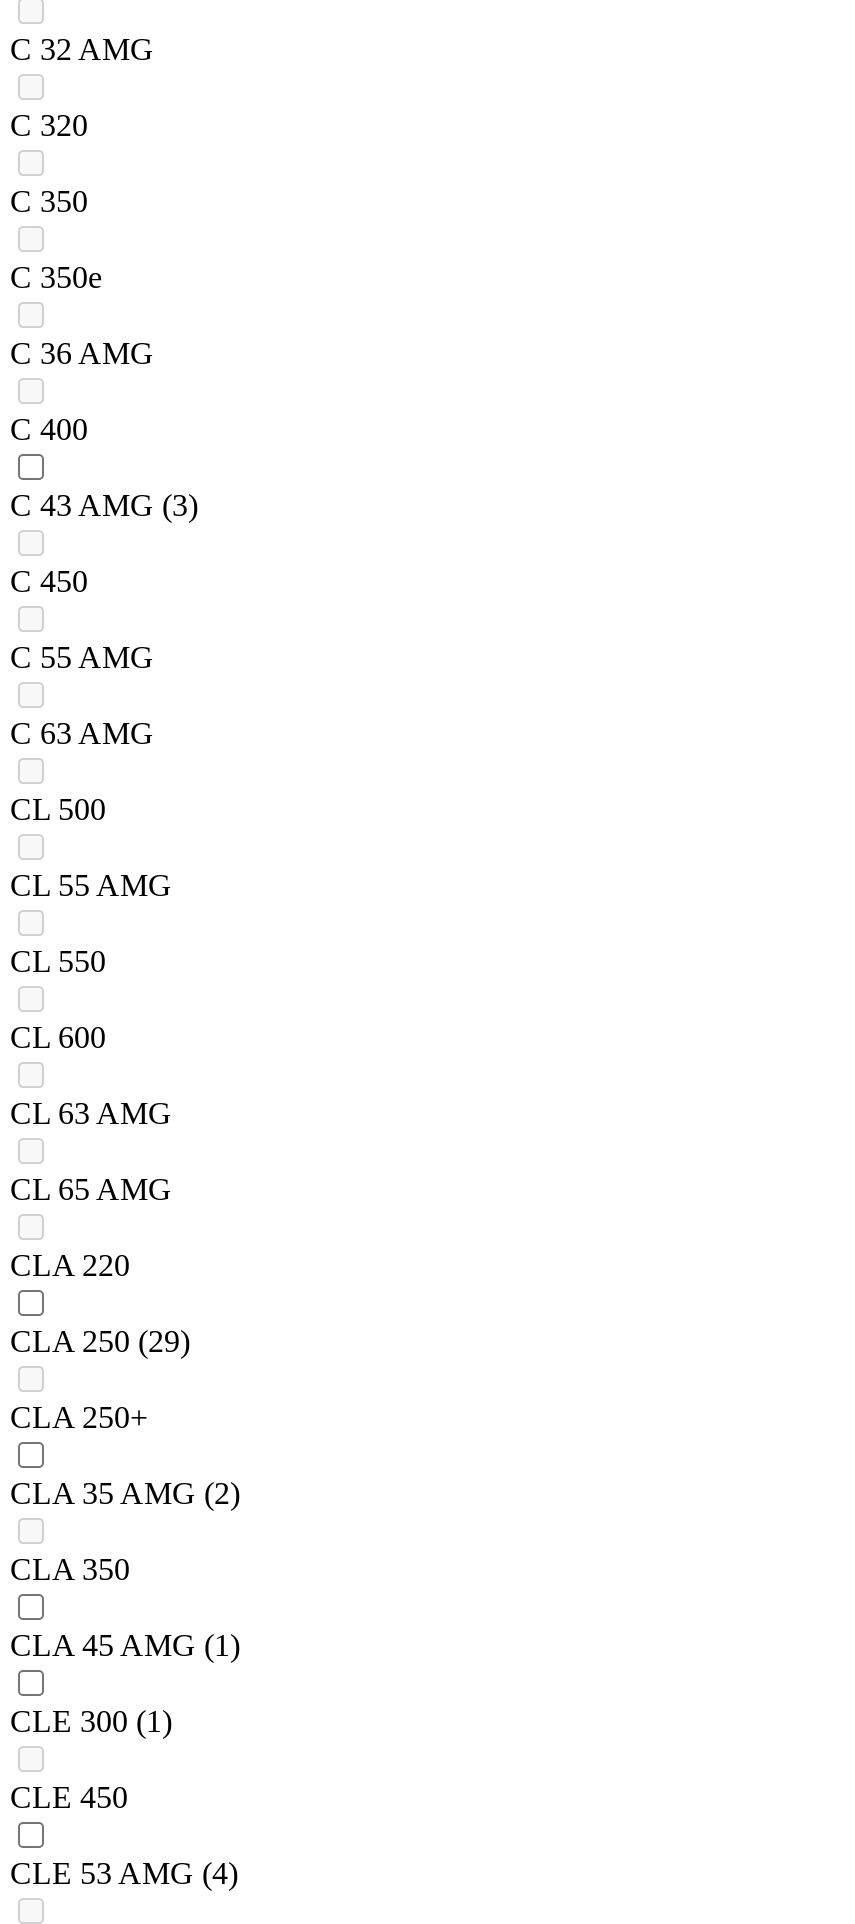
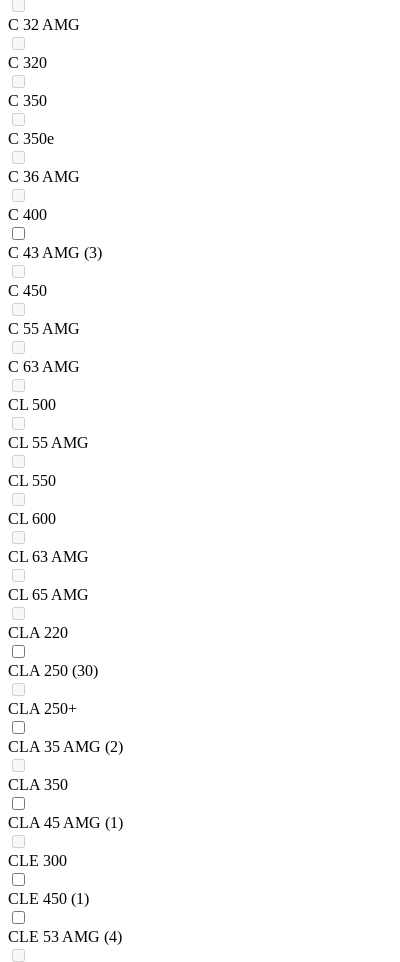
- CLA 250 (29)
+ CLA 250 (30)

- CLE 300 (1)
+ CLE 300

- CLE 450
+ CLE 450 (1)
